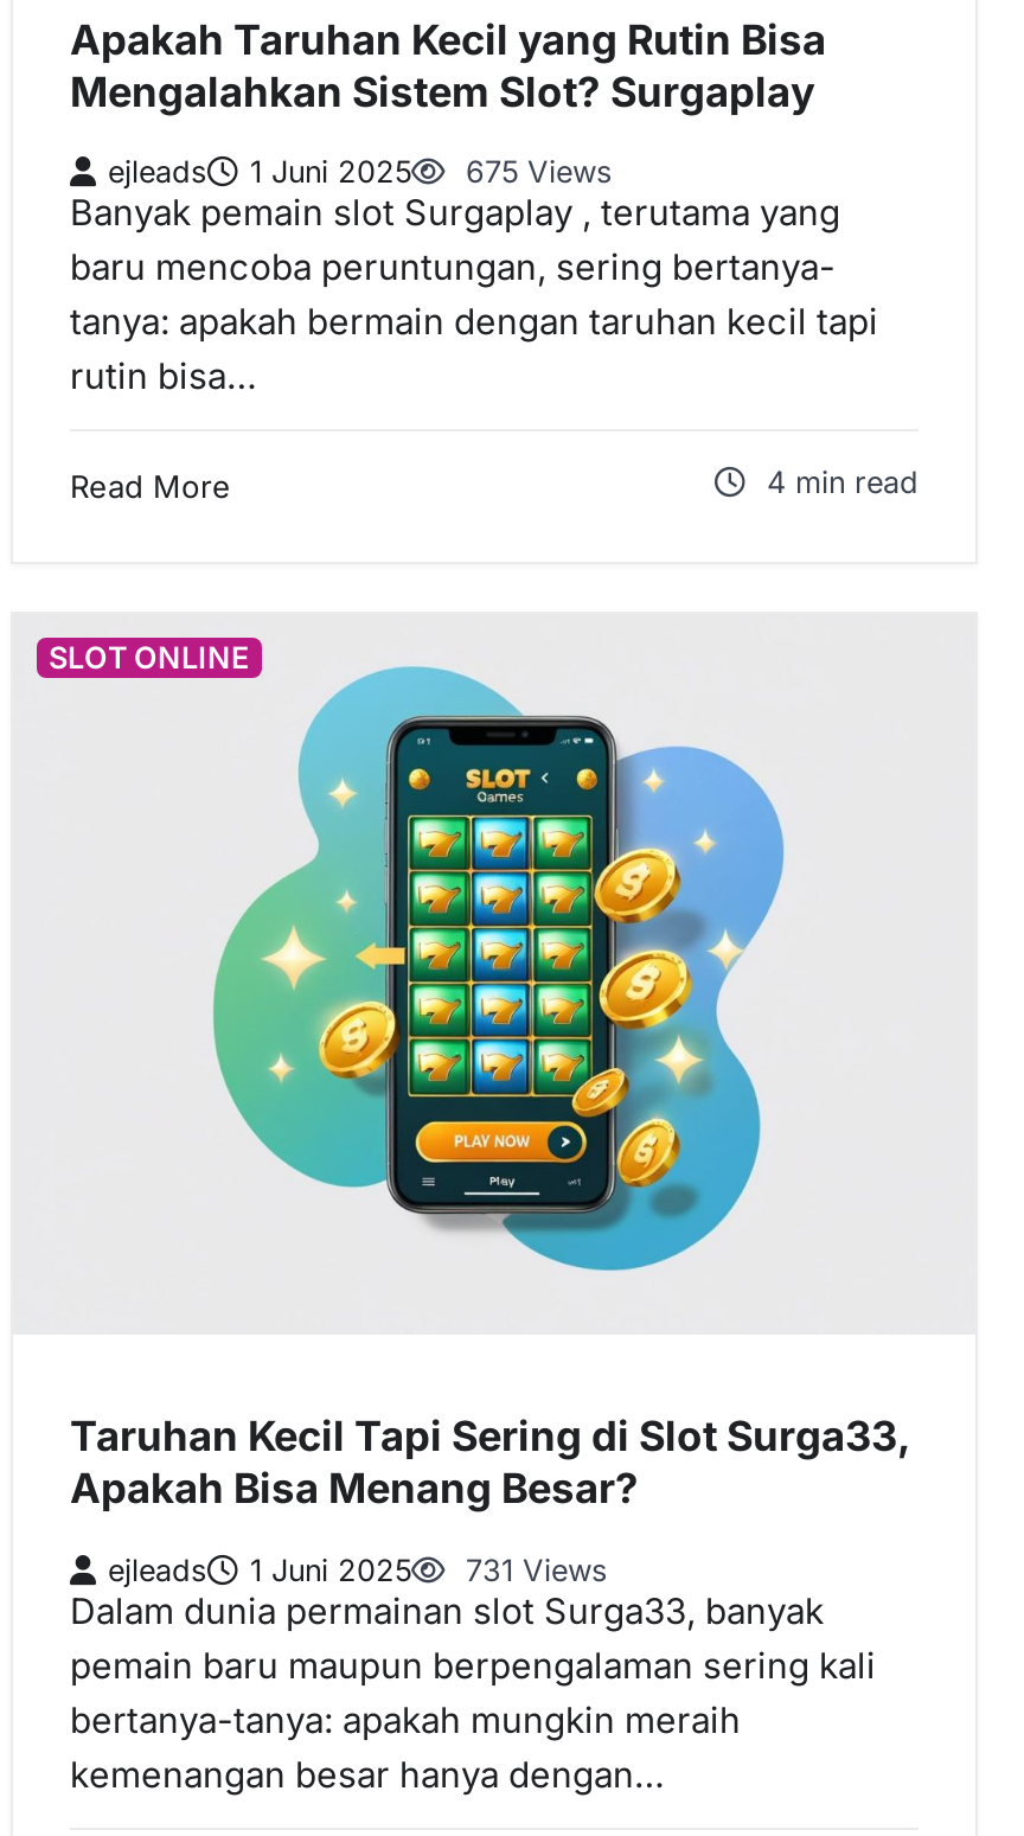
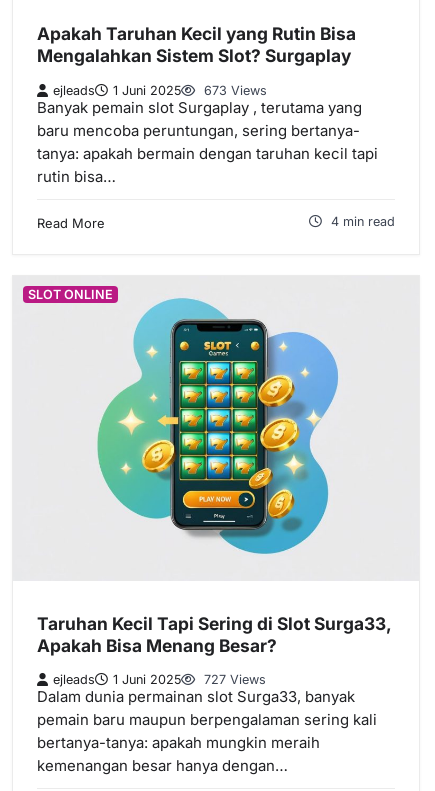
- ejleads 1 Juni 2025 675 Views
+ ejleads 1 Juni 2025 673 Views

- ejleads 1 Juni 2025 731 Views
+ ejleads 1 Juni 2025 727 Views
